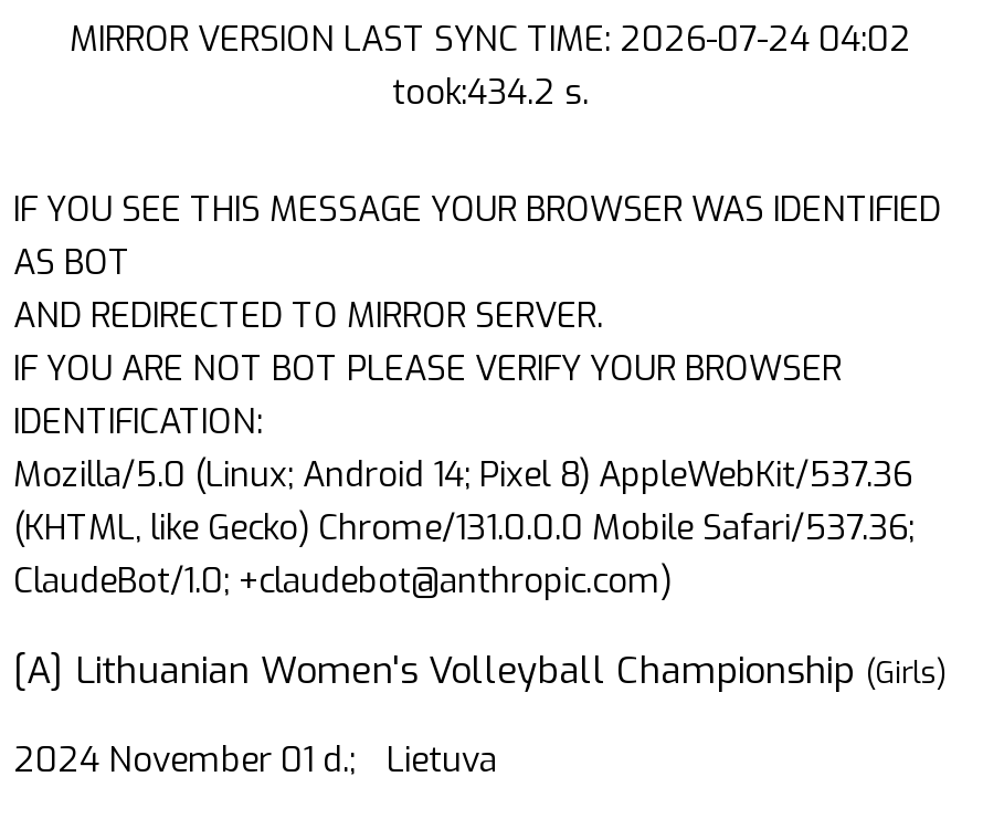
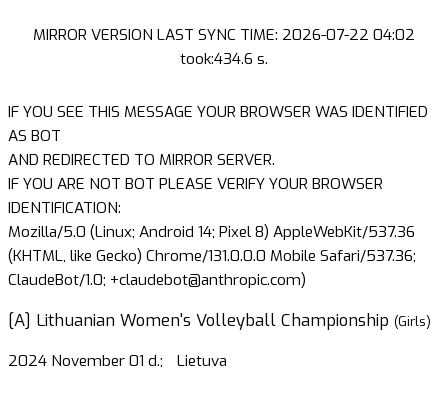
- MIRROR VERSION LAST SYNC TIME: 2026-07-24 04:02
+ MIRROR VERSION LAST SYNC TIME: 2026-07-22 04:02

- took:434.2 s.
+ took:434.6 s.
